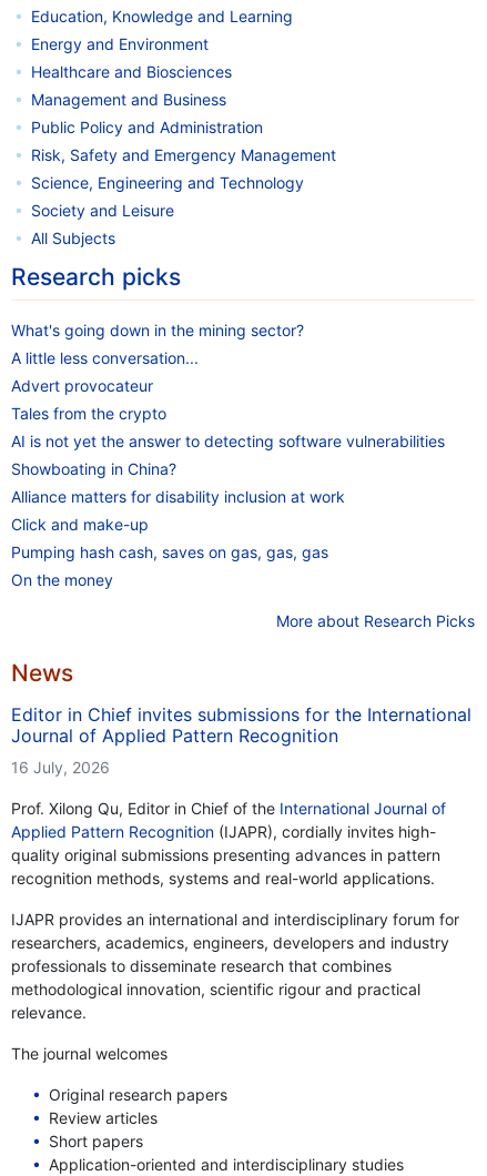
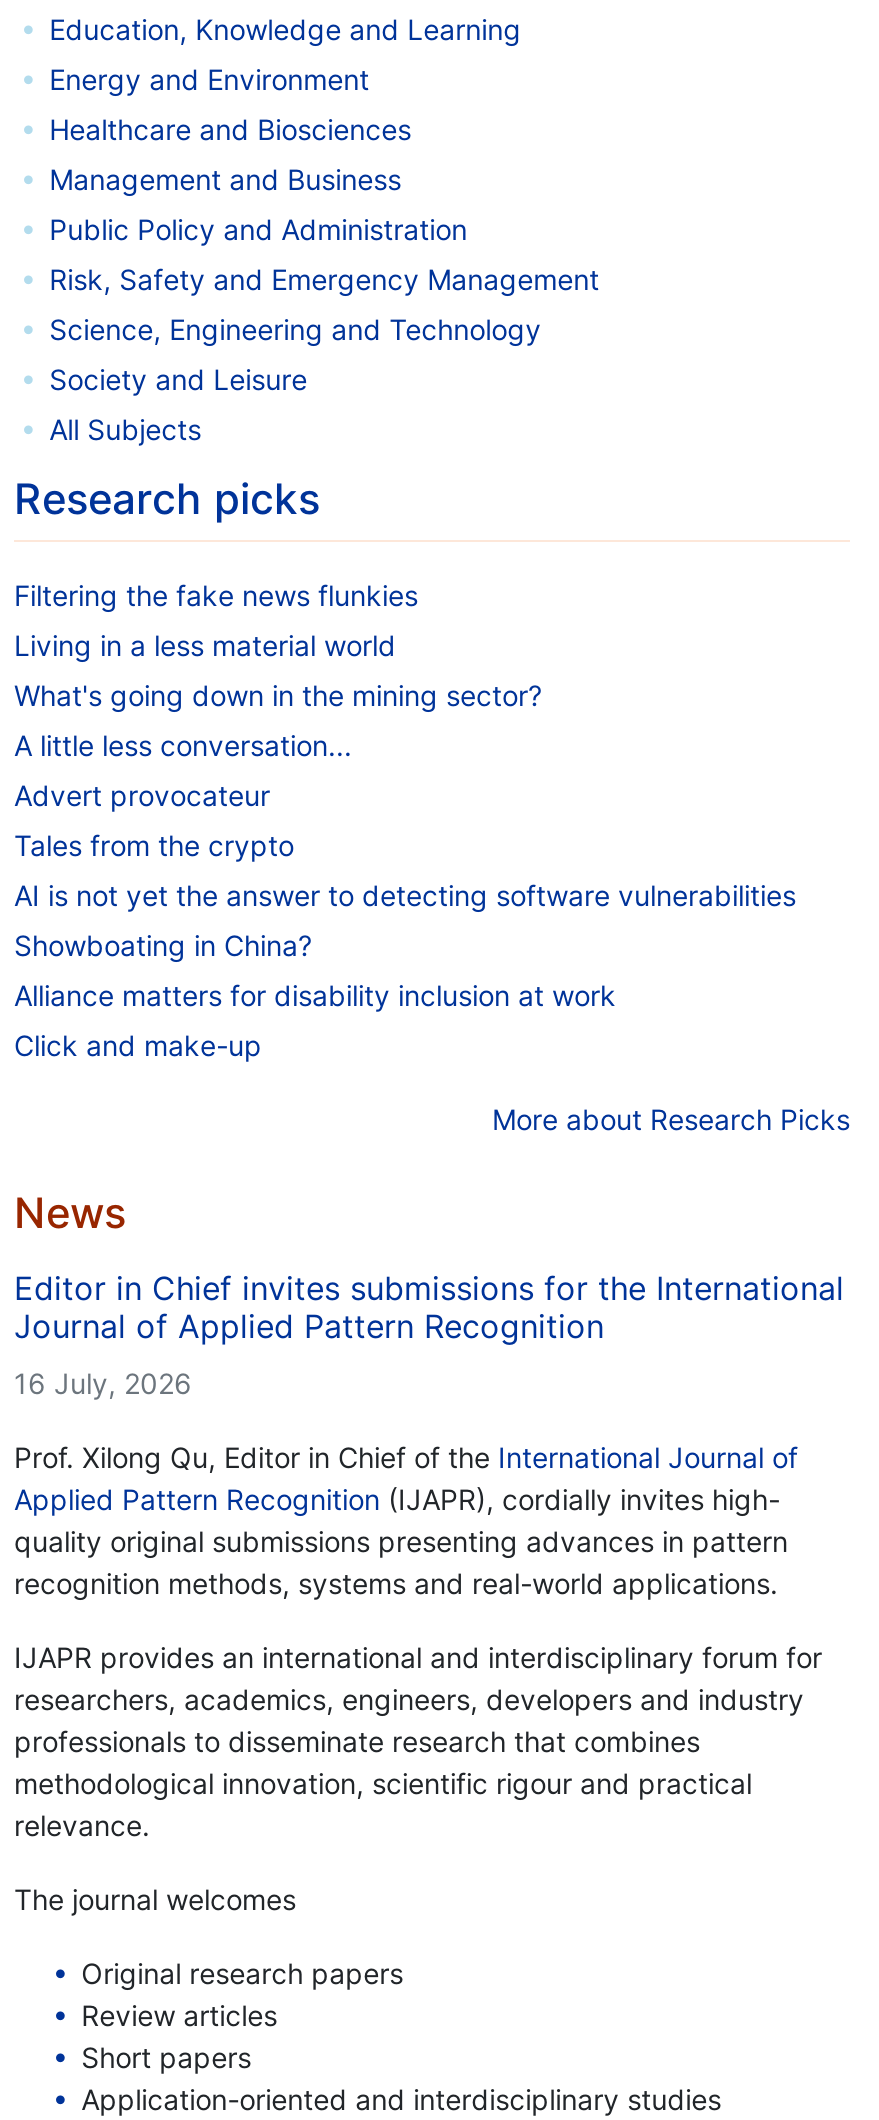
+ Filtering the fake news flunkies
+ Living in a less material world

moved down: What's going down in the mining sector? | A little less conversation... | Advert provocateur | Tales from the crypto | AI is not yet the answer to detecting software vulnerabilities | Showboating in China? | Alliance matters for disability inclusion at work | Click and make-up

- Pumping hash cash, saves on gas, gas, gas
- On the money
